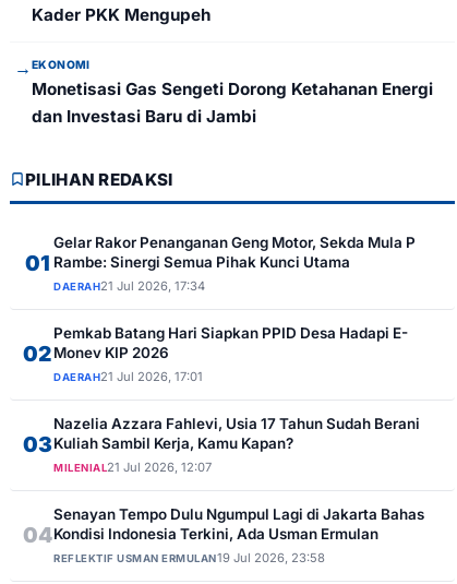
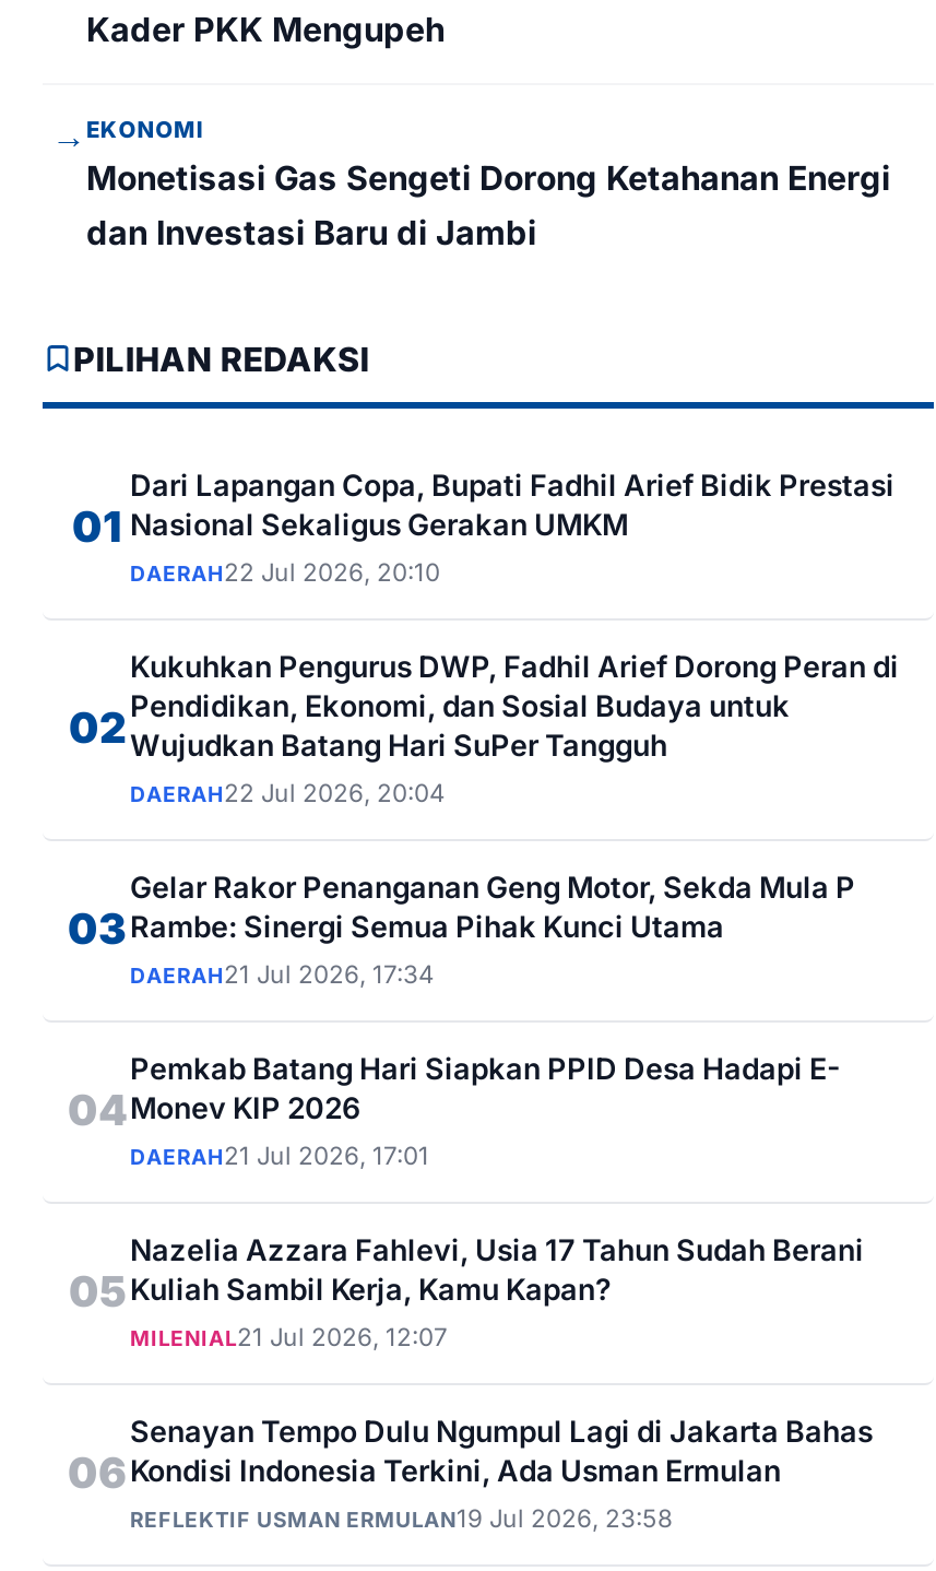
+ Dari Lapangan Copa, Bupati Fadhil Arief Bidik Prestasi
+ Nasional Sekaligus Gerakan UMKM
+ DAERAH22 Jul 2026, 20:10
+ 02

+ Kukuhkan Pengurus DWP, Fadhil Arief Dorong Peran di
+ Pendidikan, Ekonomi, dan Sosial Budaya untuk
+ Wujudkan Batang Hari SuPer Tangguh
+ DAERAH22 Jul 2026, 20:04
+ 03

- 02 Monev KIP 2026
+ 04 Monev KIP 2026

- 03 Kuliah Sambil Kerja, Kamu Kapan?
+ 05 Kuliah Sambil Kerja, Kamu Kapan?

- 04 Kondisi Indonesia Terkini, Ada Usman Ermulan
+ 06 Kondisi Indonesia Terkini, Ada Usman Ermulan
